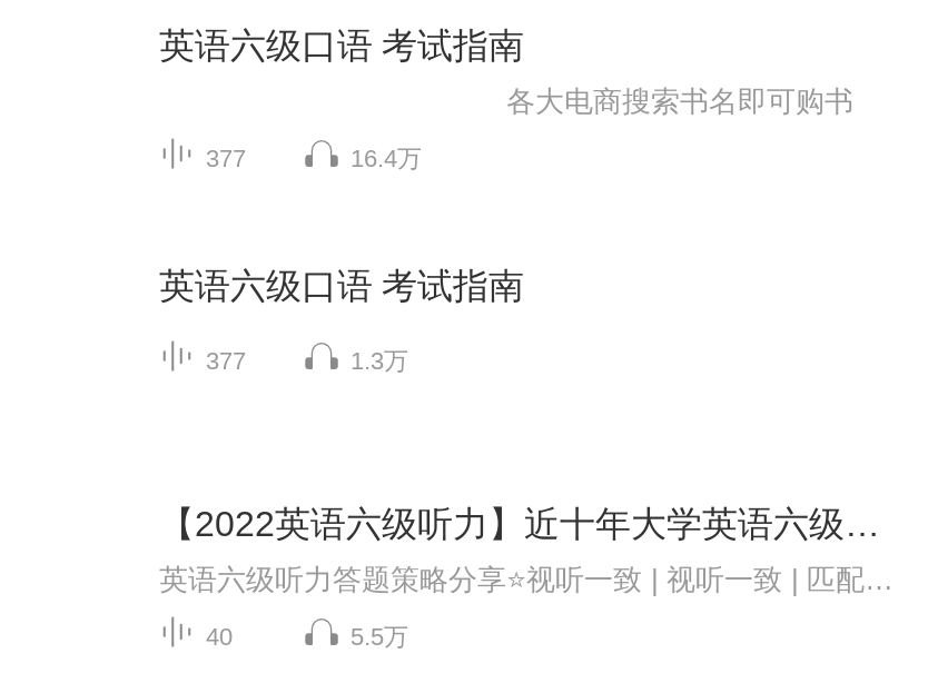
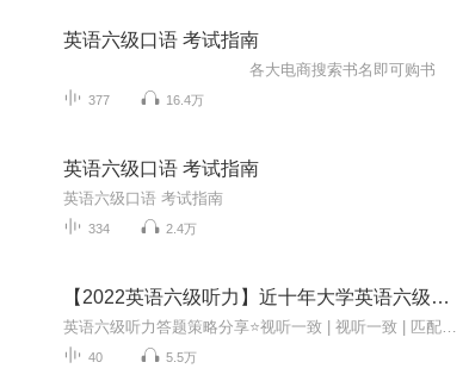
- 377
- 1.3万
+ 英语六级口语 考试指南
+ 334
+ 2.4万
